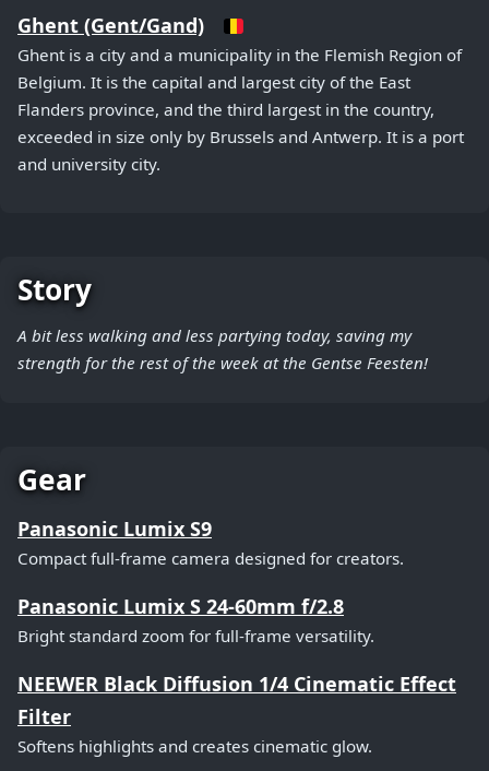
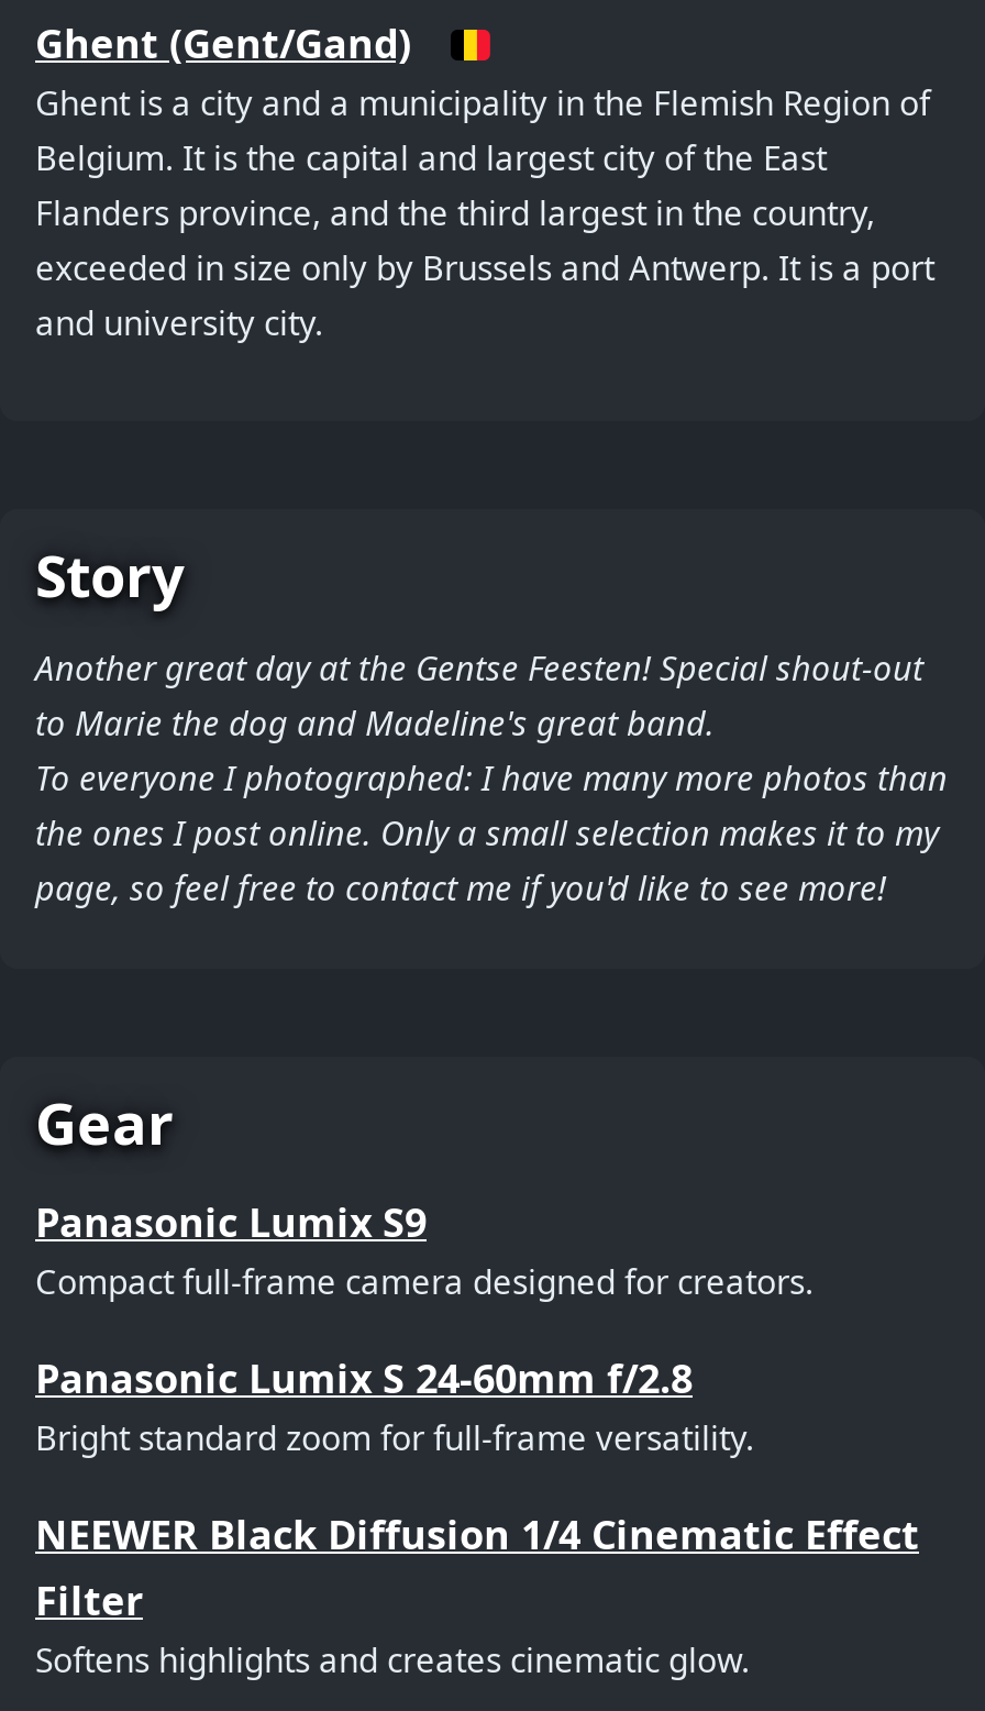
- A bit less walking and less partying today, saving my
- strength for the rest of the week at the Gentse Feesten!
+ Another great day at the Gentse Feesten! Special shout-out
+ to Marie the dog and Madeline's great band.
+ To everyone I photographed: I have many more photos than
+ the ones I post online. Only a small selection makes it to my
+ page, so feel free to contact me if you'd like to see more!
